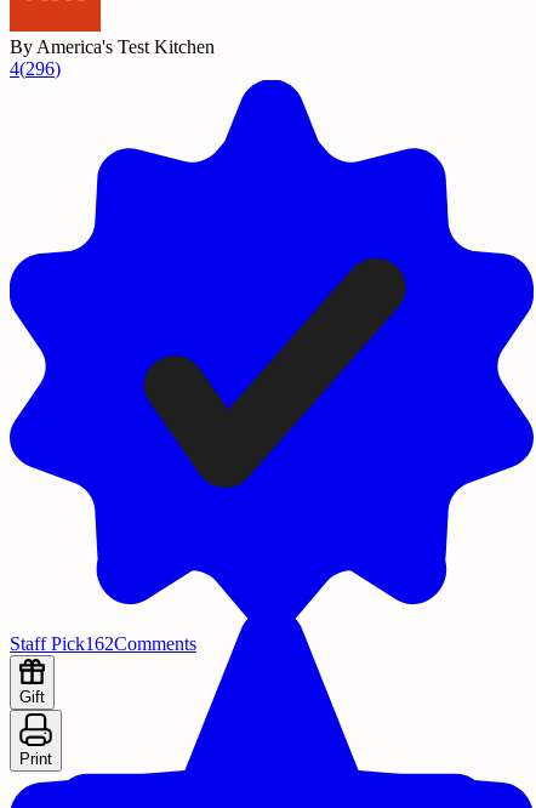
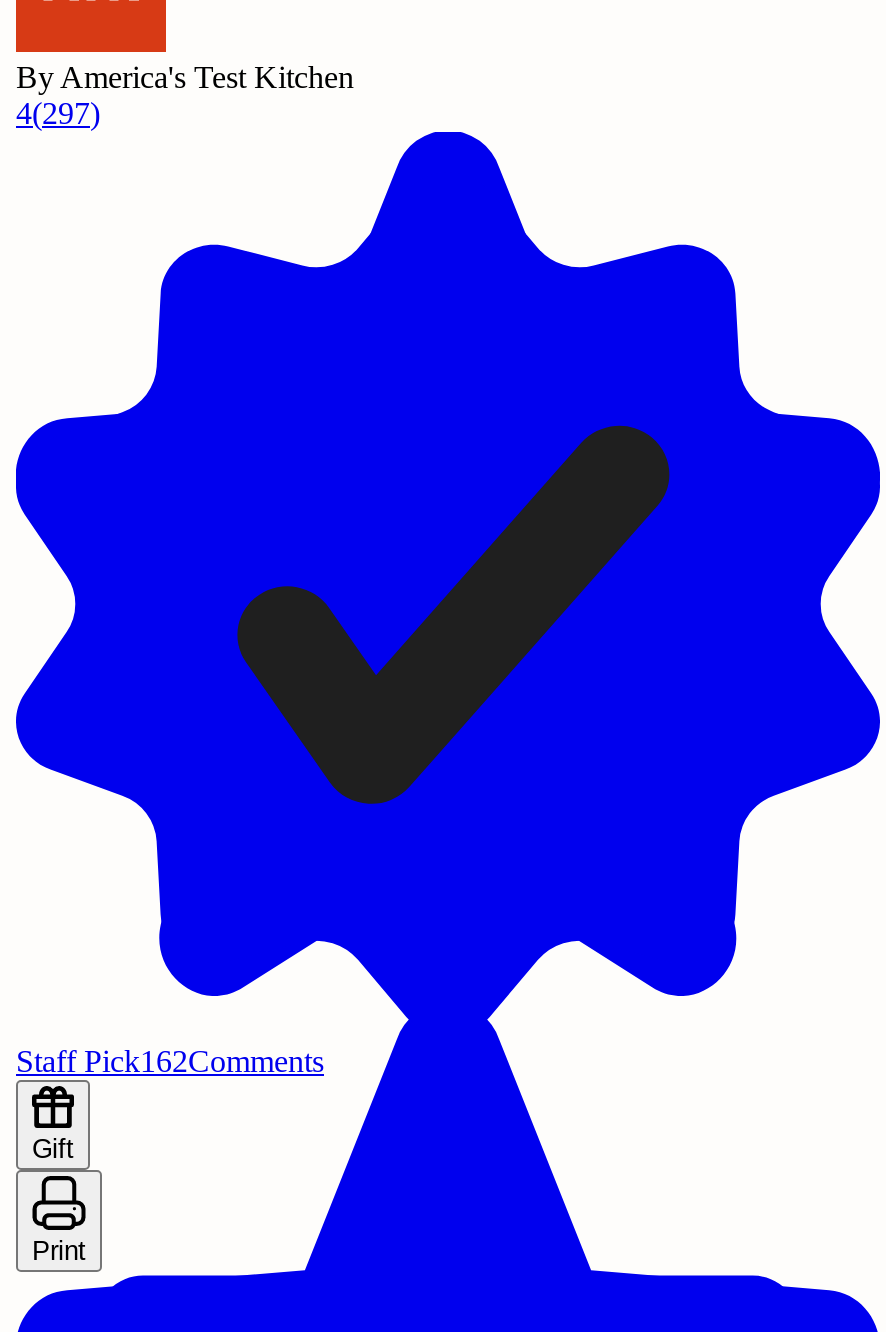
- 4(296)
+ 4(297)
